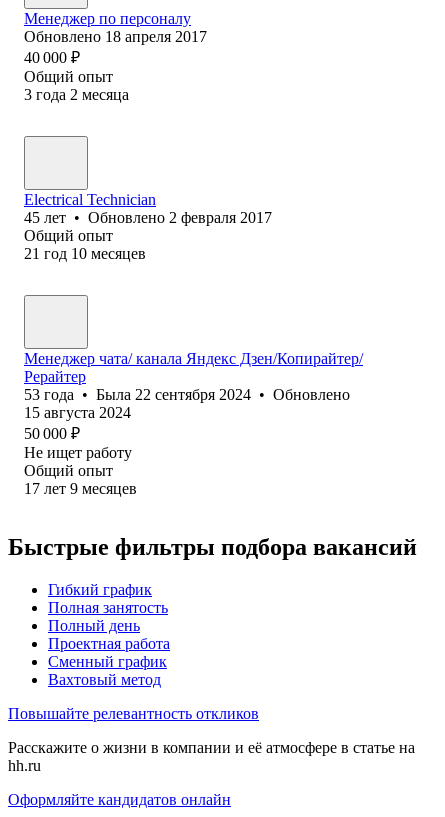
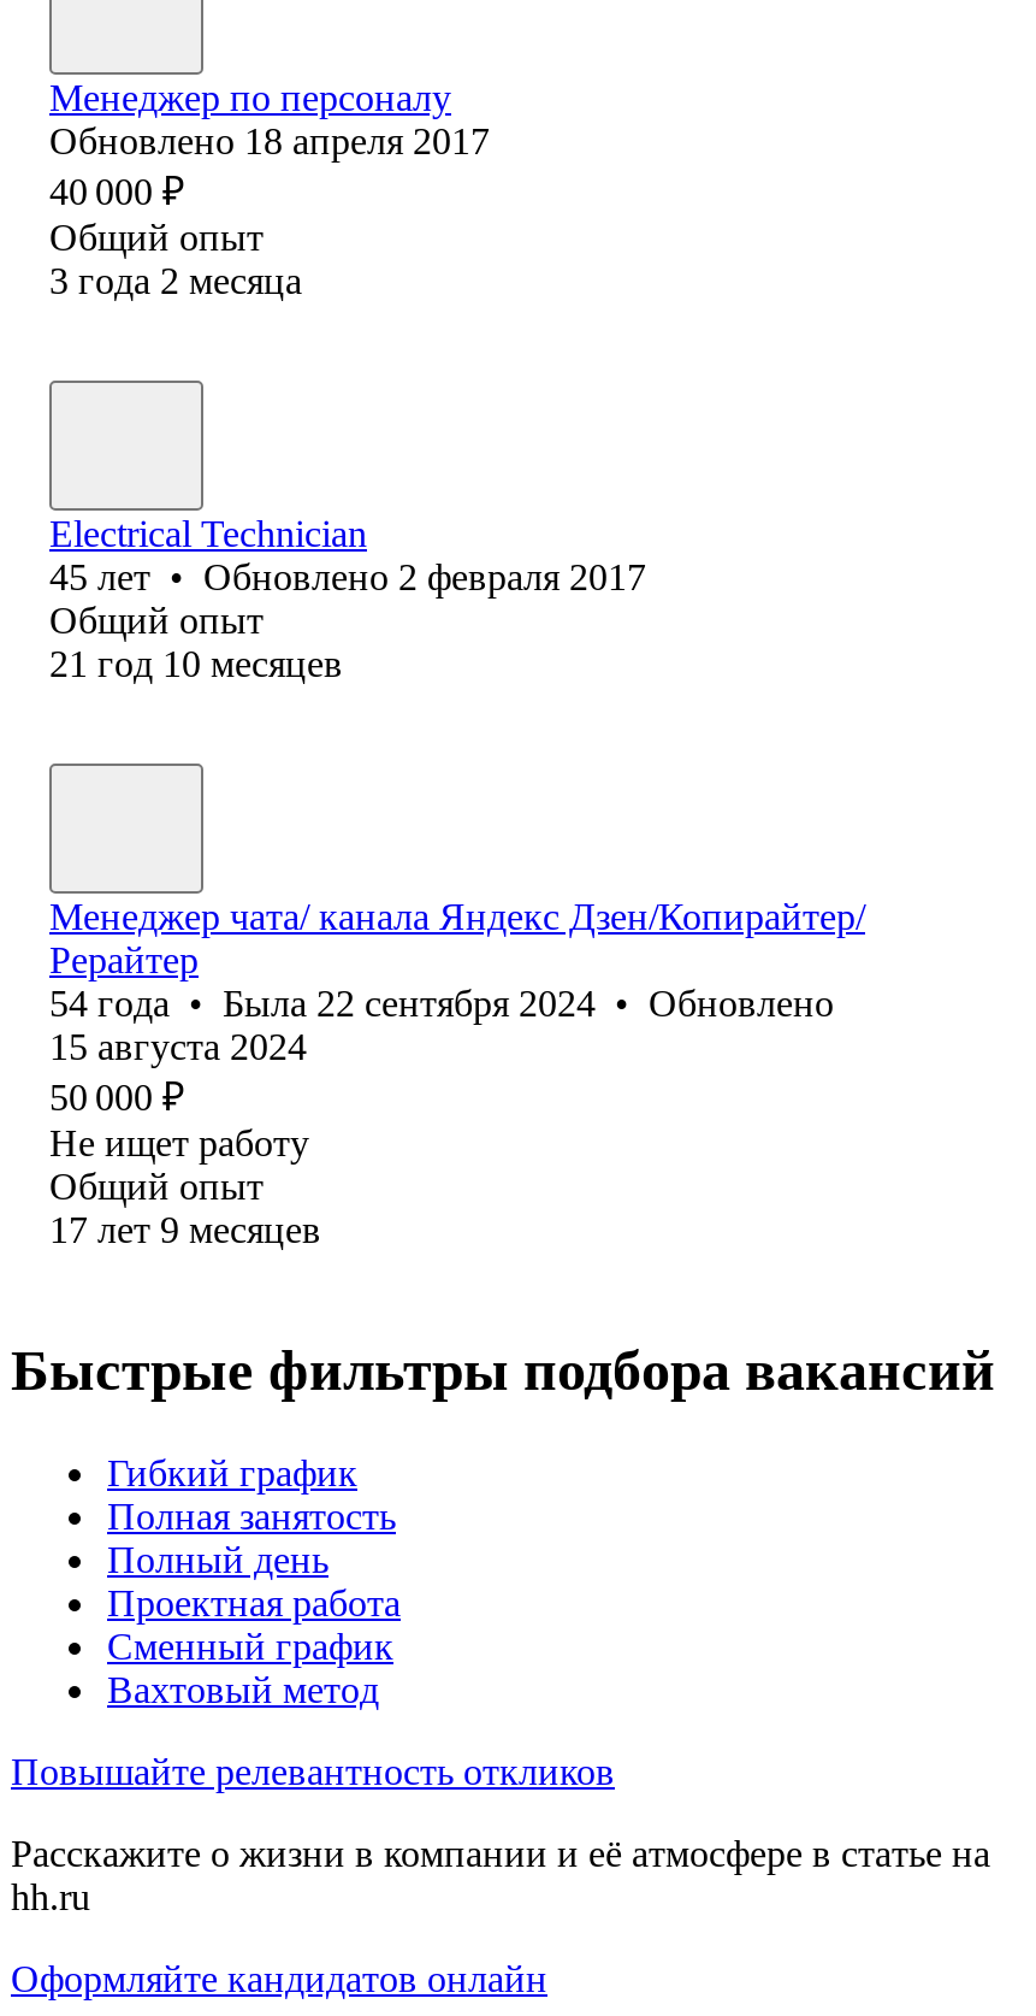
- 53 года • Была 22 сентября 2024 • Обновлено
+ 54 года • Была 22 сентября 2024 • Обновлено
